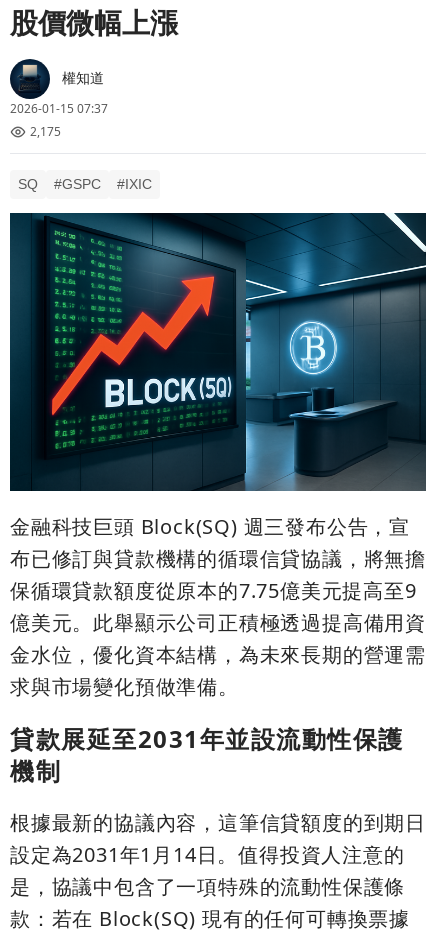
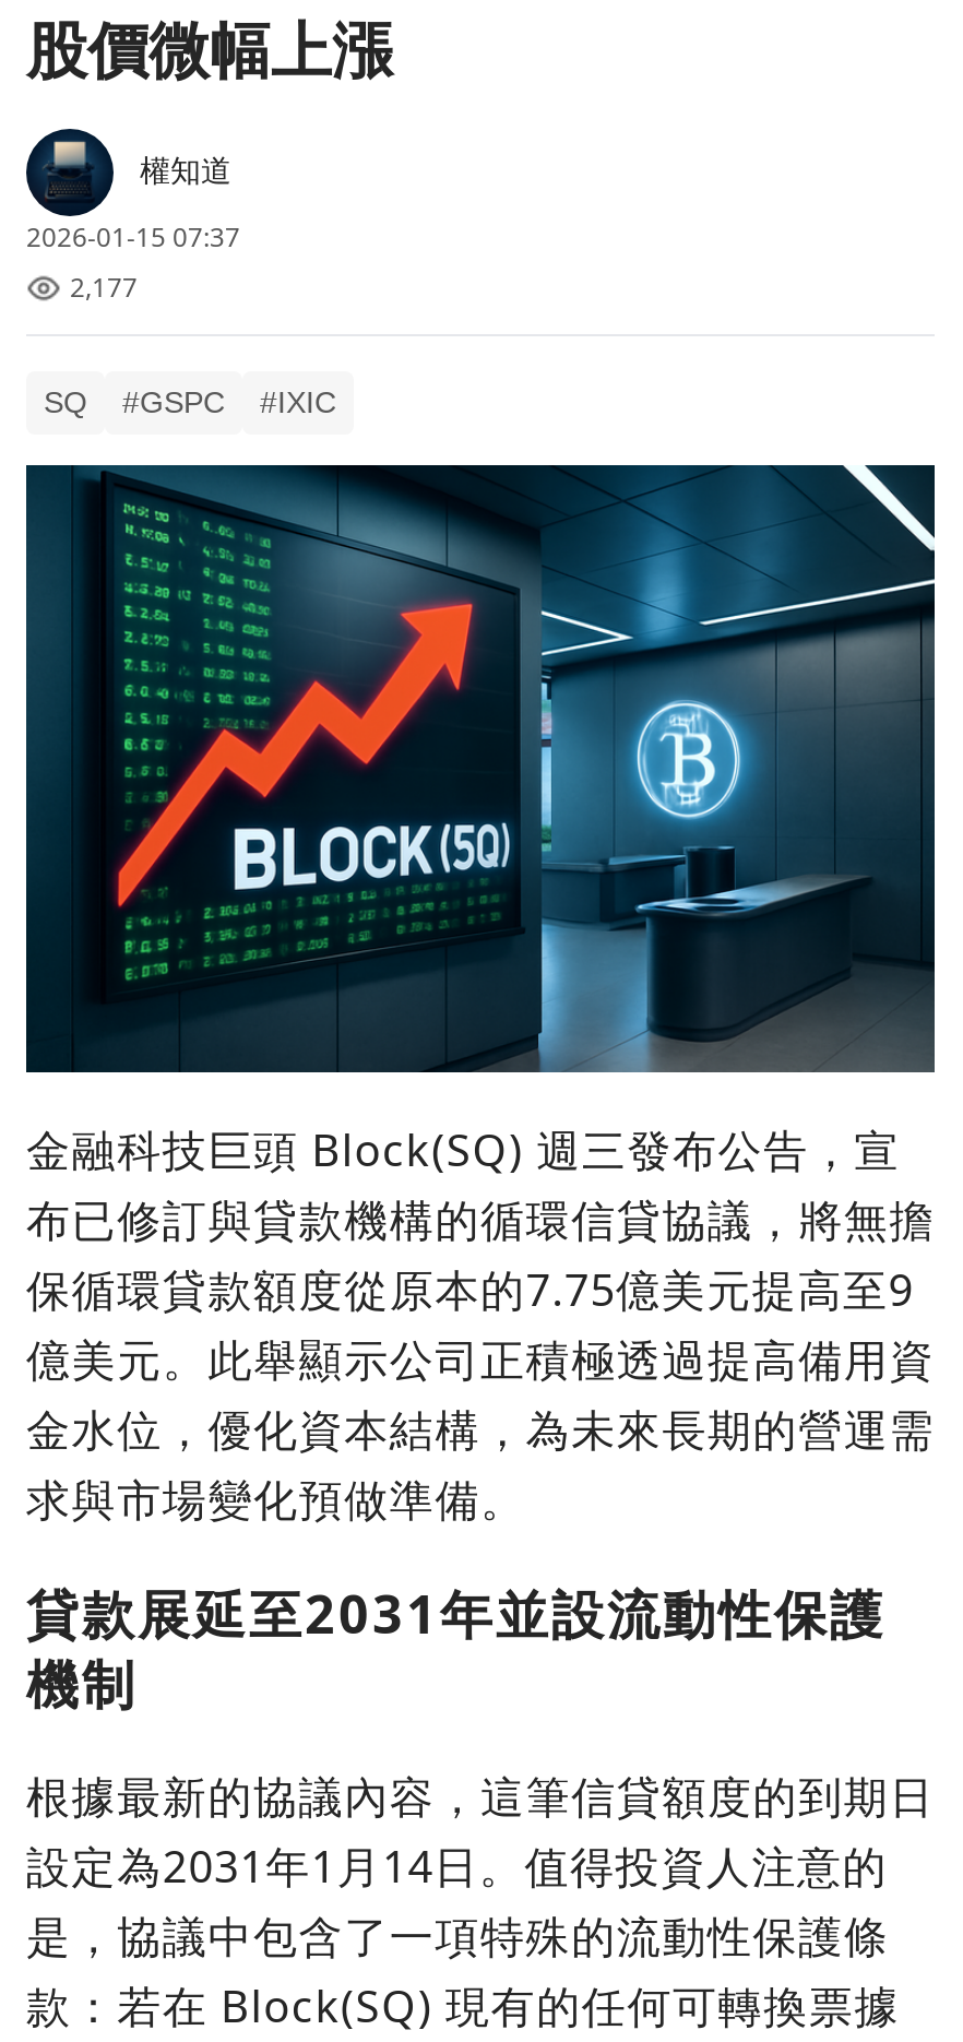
- 2,175
+ 2,177
